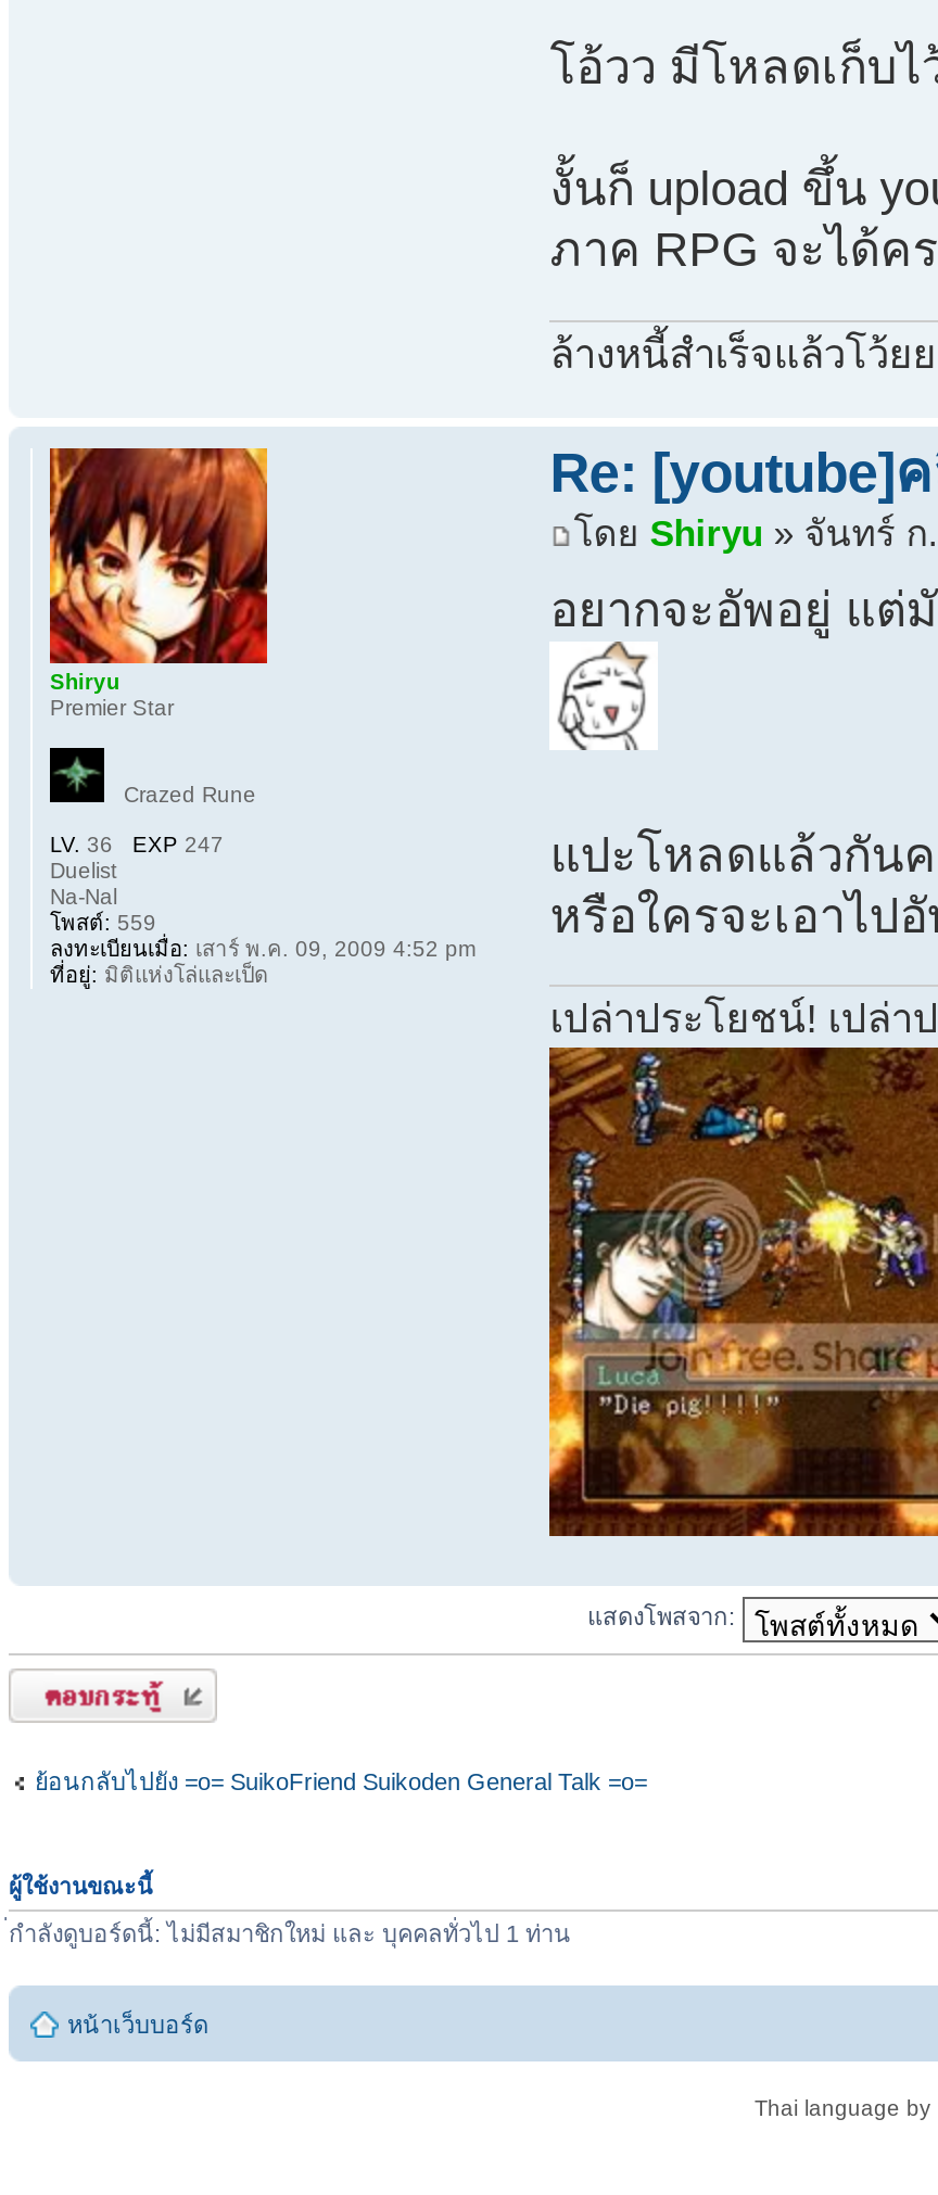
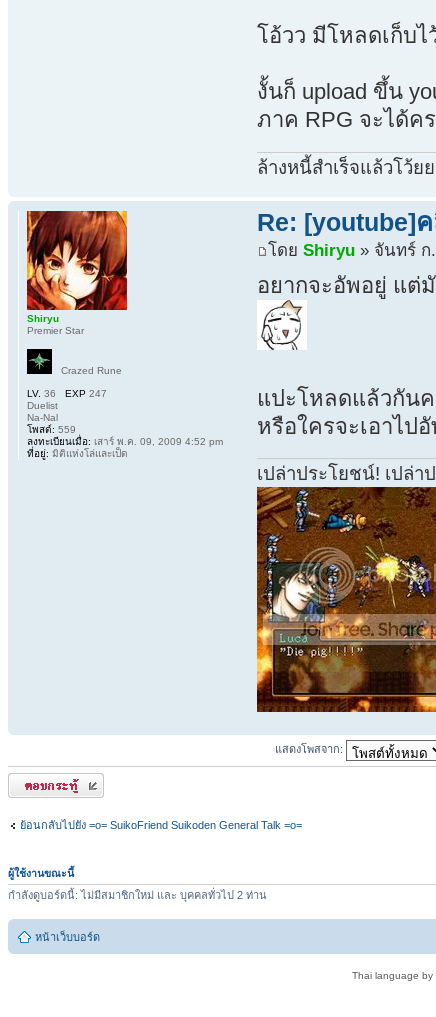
- ่กำลังดูบอร์ดนี้: ไม่มีสมาชิกใหม่ และ บุคคลทั่วไป 1 ท่าน
+ กำลังดูบอร์ดนี้: ไม่มีสมาชิกใหม่ และ บุคคลทั่วไป 2 ท่าน
